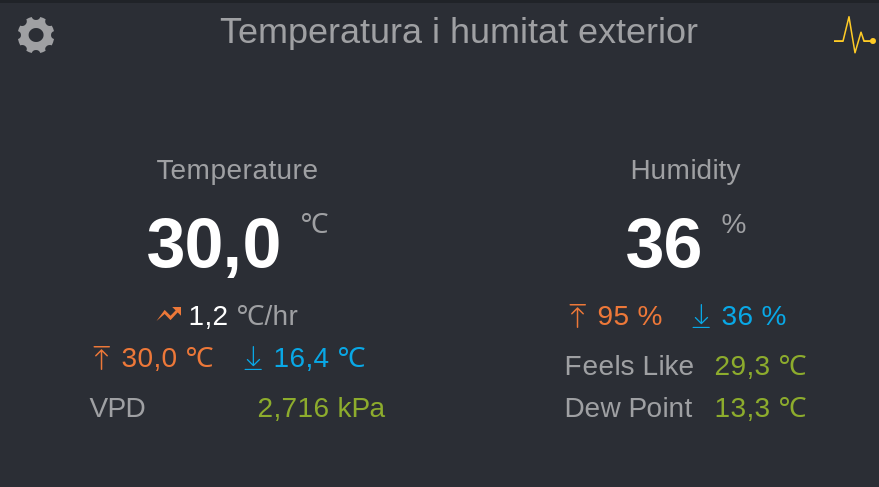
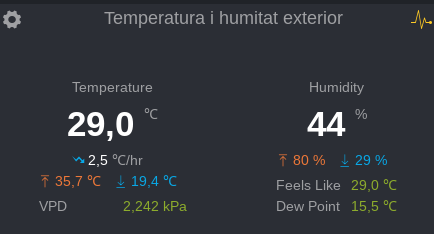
- 30,0 ℃
+ 29,0 ℃

- 36
+ 44

- 1,2 ℃/hr
+ 2,5 ℃/hr

- 95 %
+ 80 %

- 36 %
+ 29 %

- 30,0 ℃
+ 35,7 ℃

- 16,4 ℃
+ 19,4 ℃

- Feels Like 29,3 ℃
+ Feels Like 29,0 ℃

- 2,716 kPa
+ 2,242 kPa

- Dew Point 13,3 ℃
+ Dew Point 15,5 ℃
